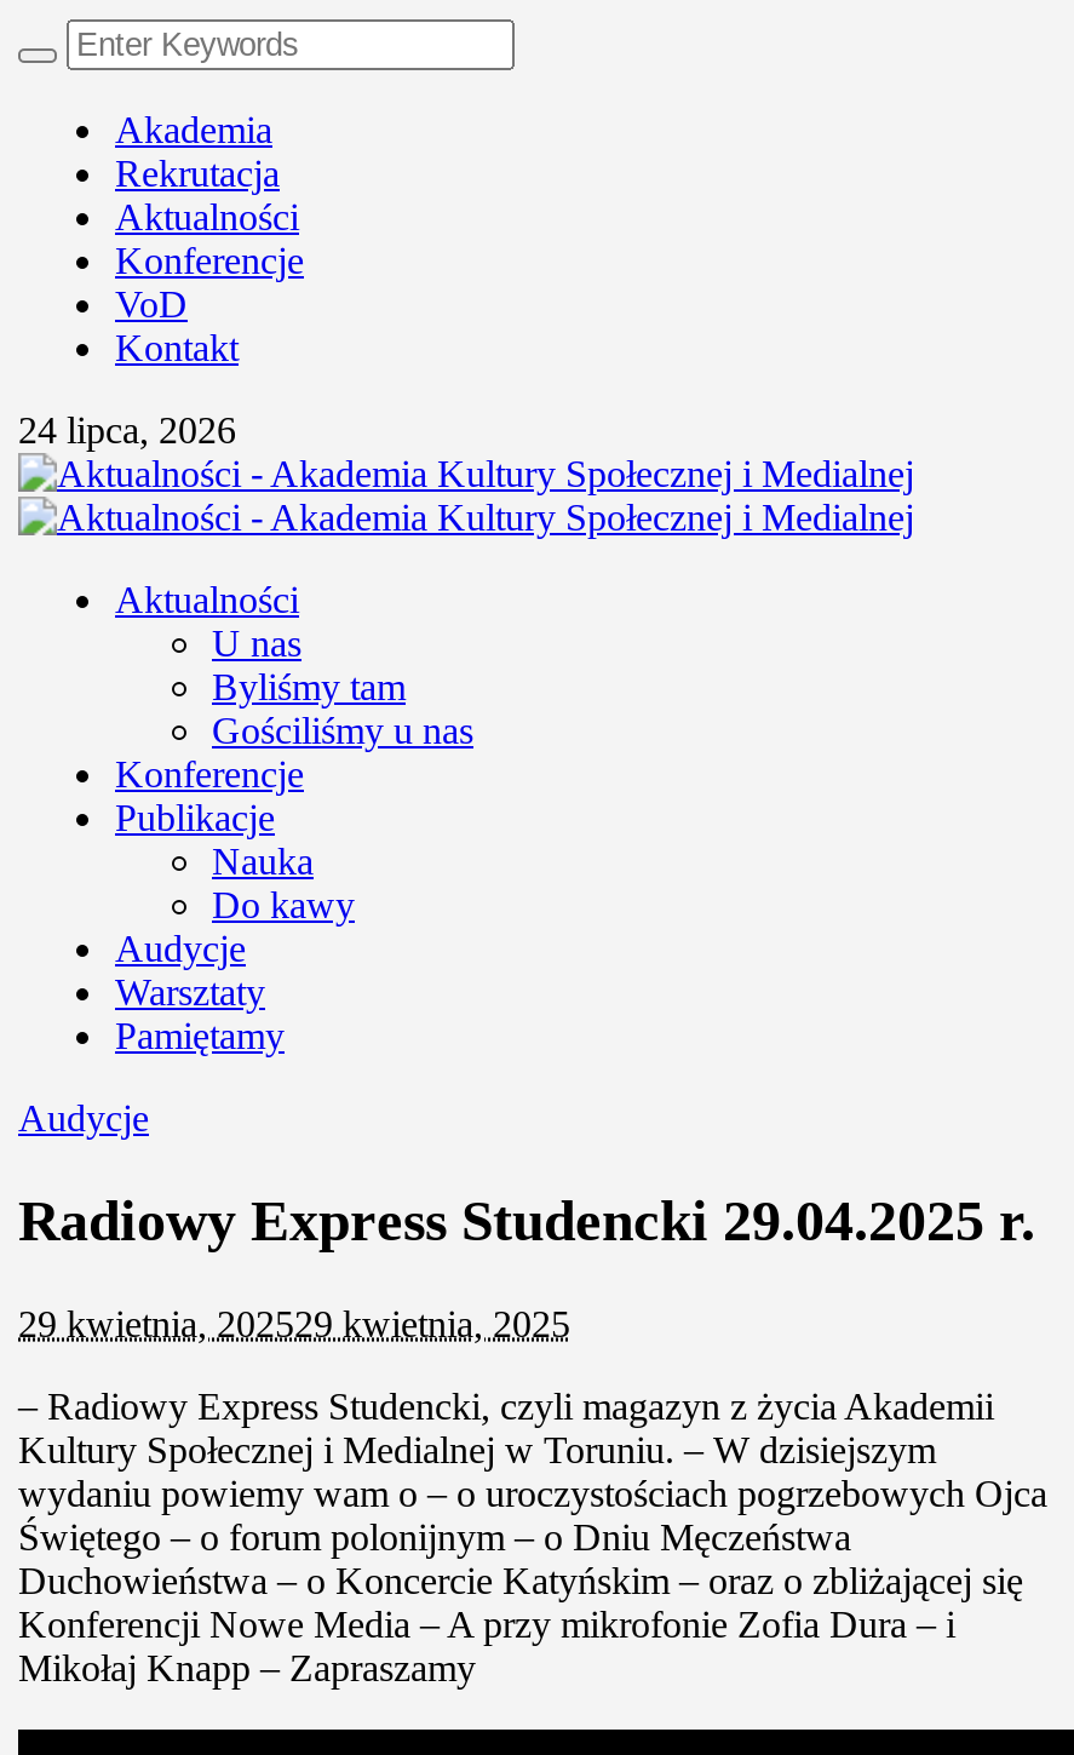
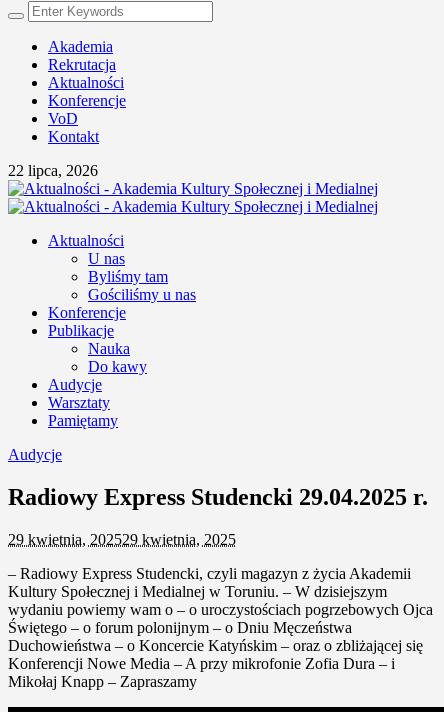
- 24 lipca, 2026
+ 22 lipca, 2026
